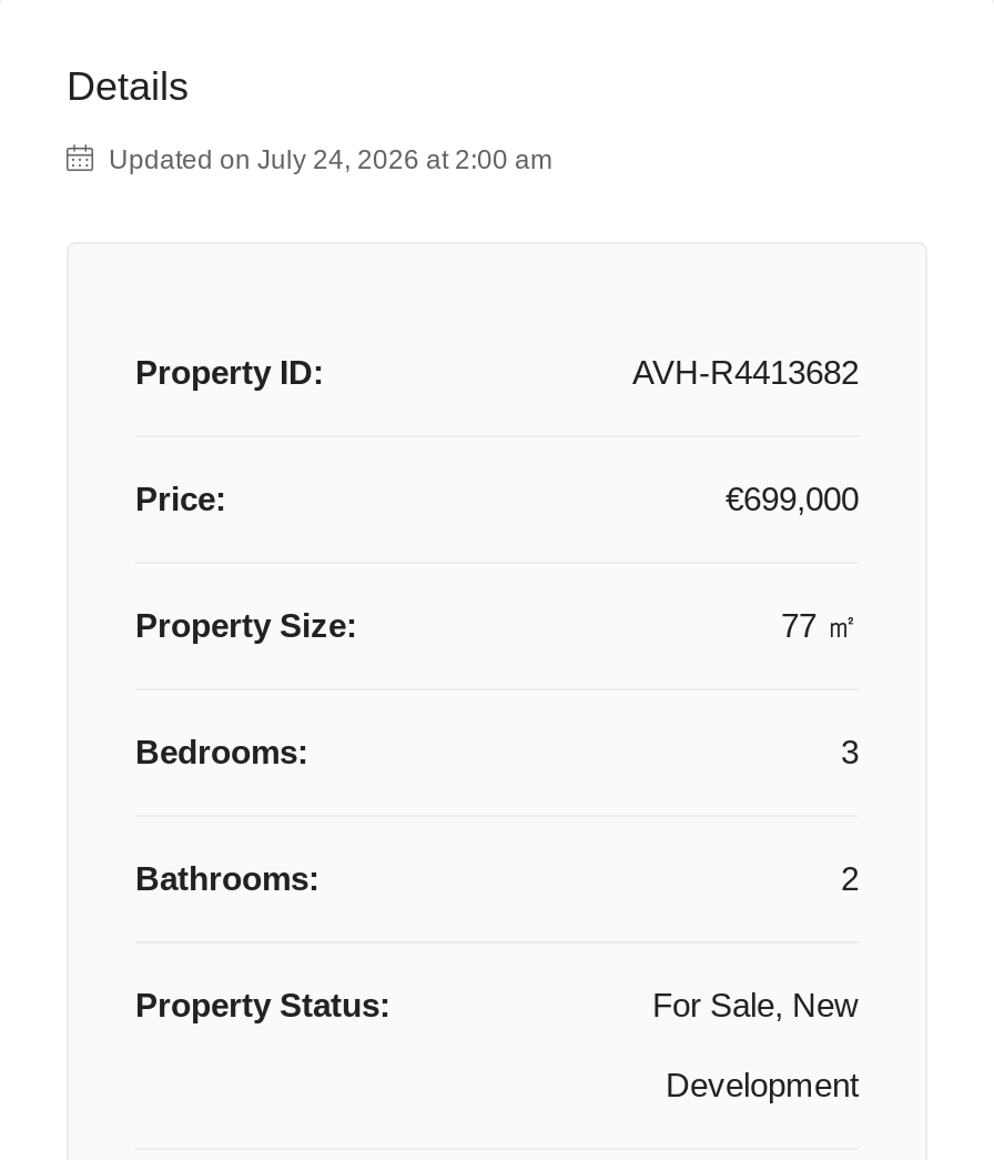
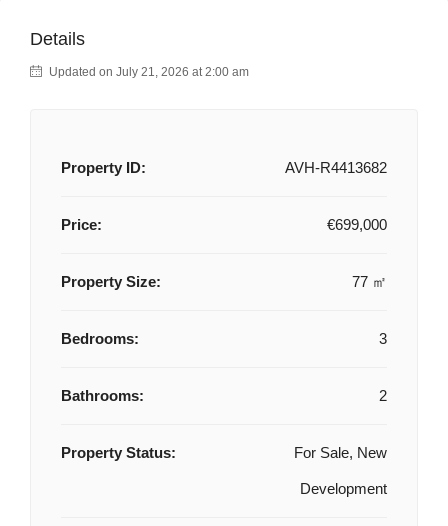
- Updated on July 24, 2026 at 2:00 am
+ Updated on July 21, 2026 at 2:00 am
